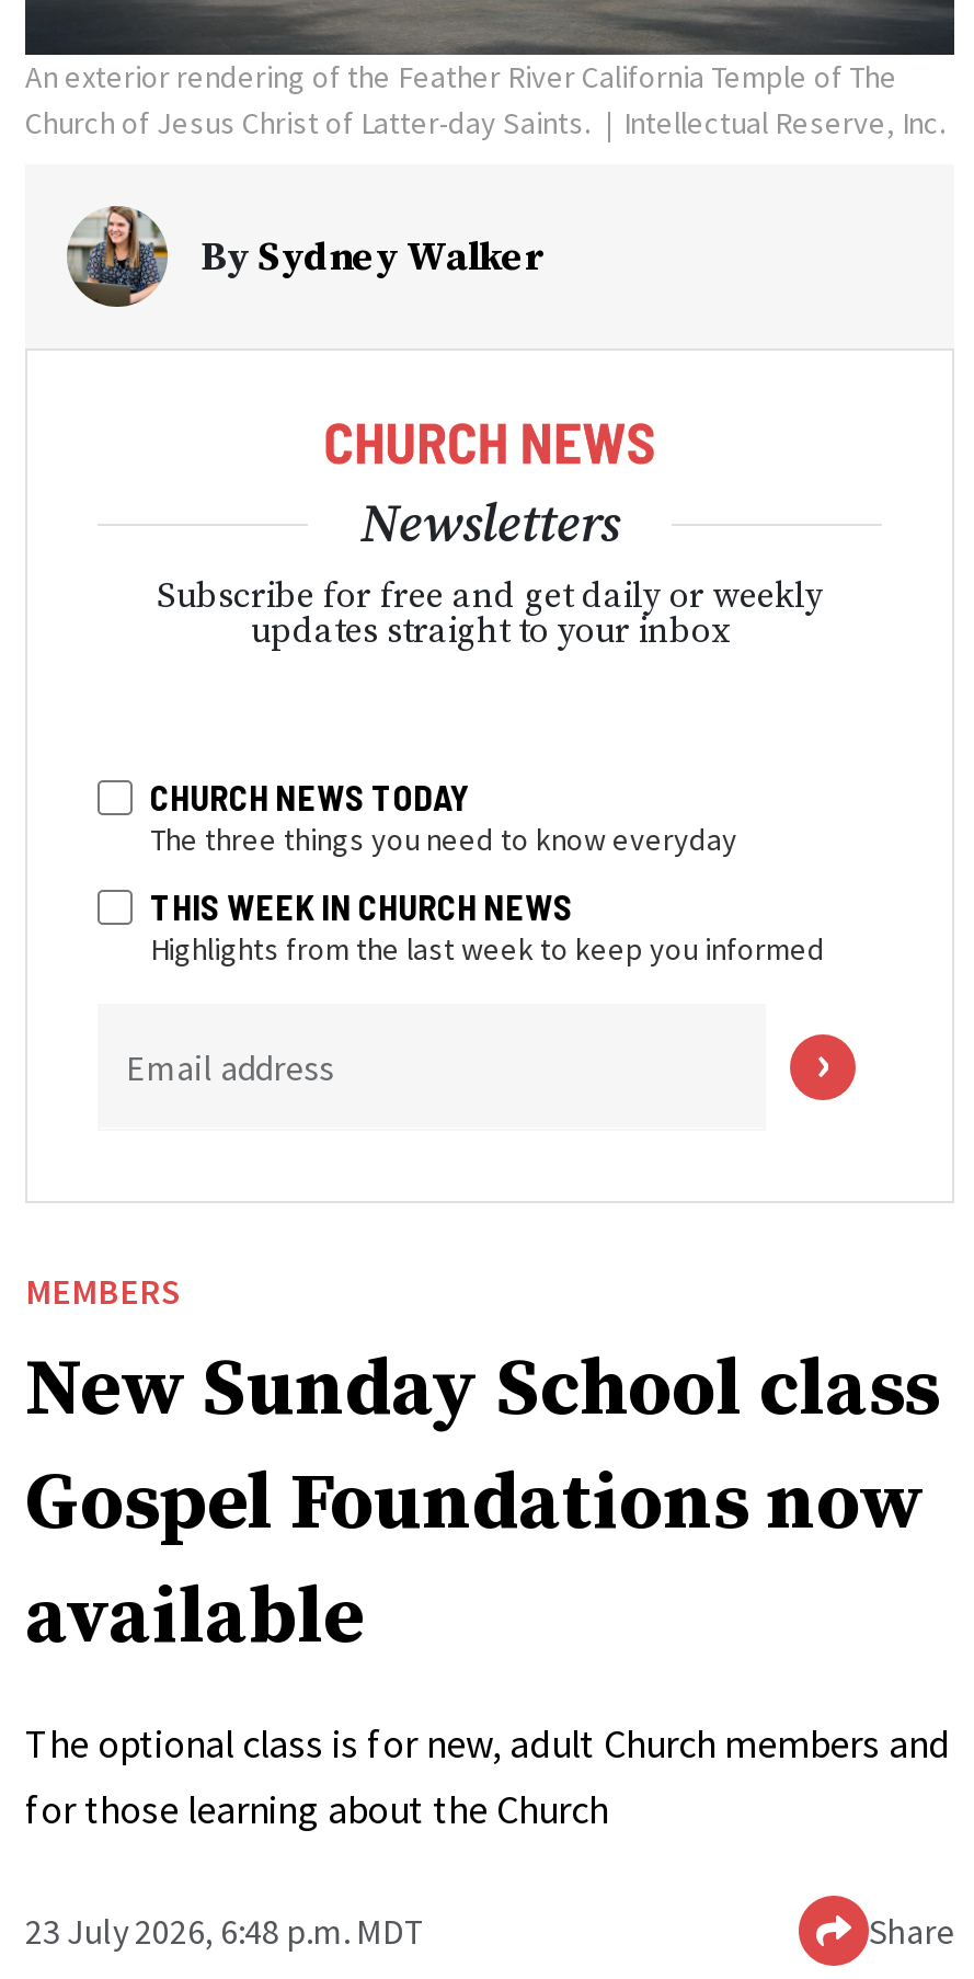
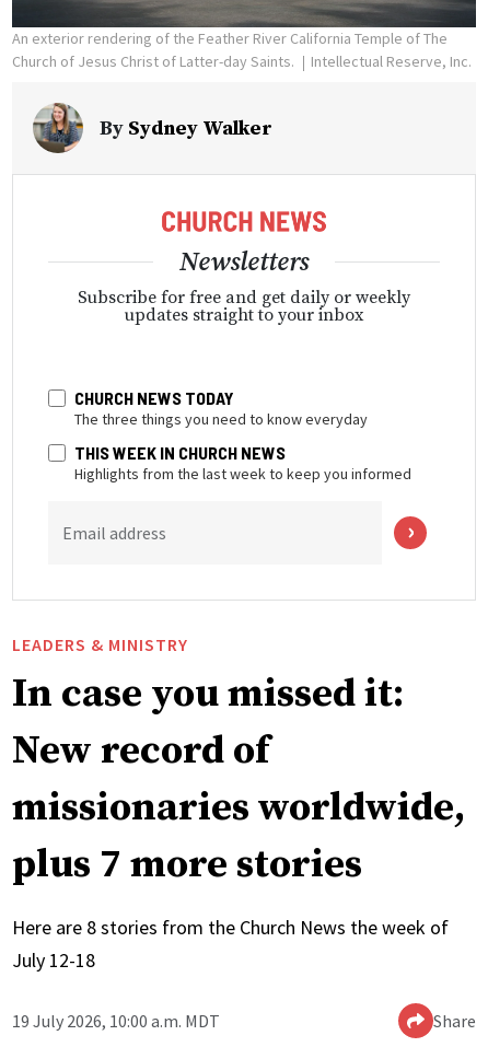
- MEMBERS
- New Sunday School class
- Gospel Foundations now
- available
+ LEADERS & MINISTRY
+ In case you missed it:
+ New record of
+ missionaries worldwide,
+ plus 7 more stories

- The optional class is for new, adult Church members and
- for those learning about the Church
+ Here are 8 stories from the Church News the week of
+ July 12-18

- 23 July 2026, 6:48 p.m. MDT
+ 19 July 2026, 10:00 a.m. MDT
